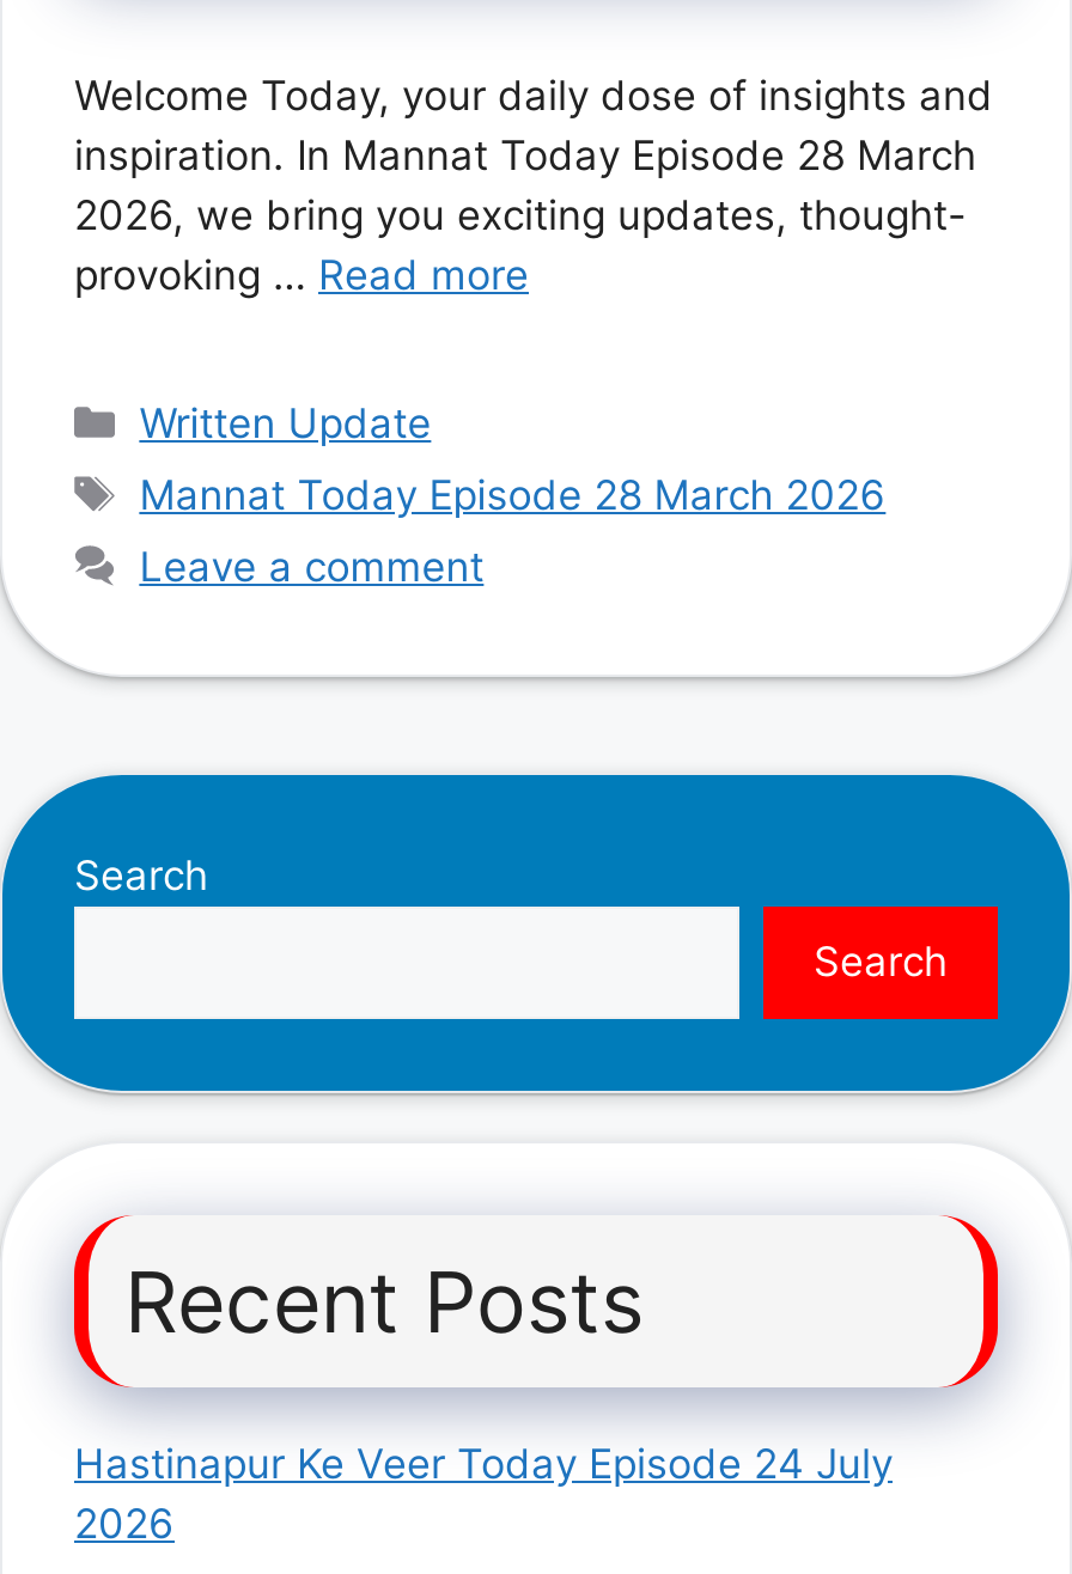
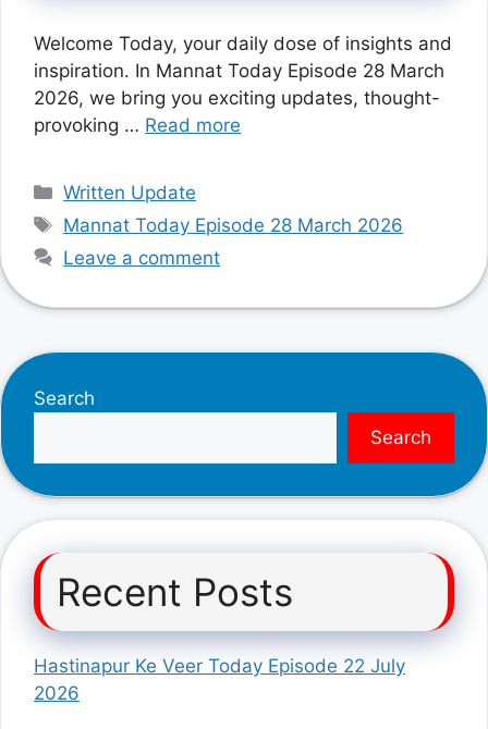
- Hastinapur Ke Veer Today Episode 24 July
+ Hastinapur Ke Veer Today Episode 22 July
